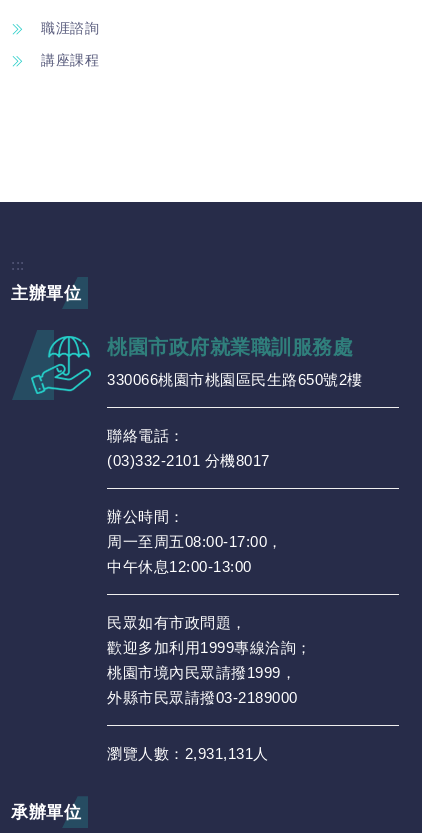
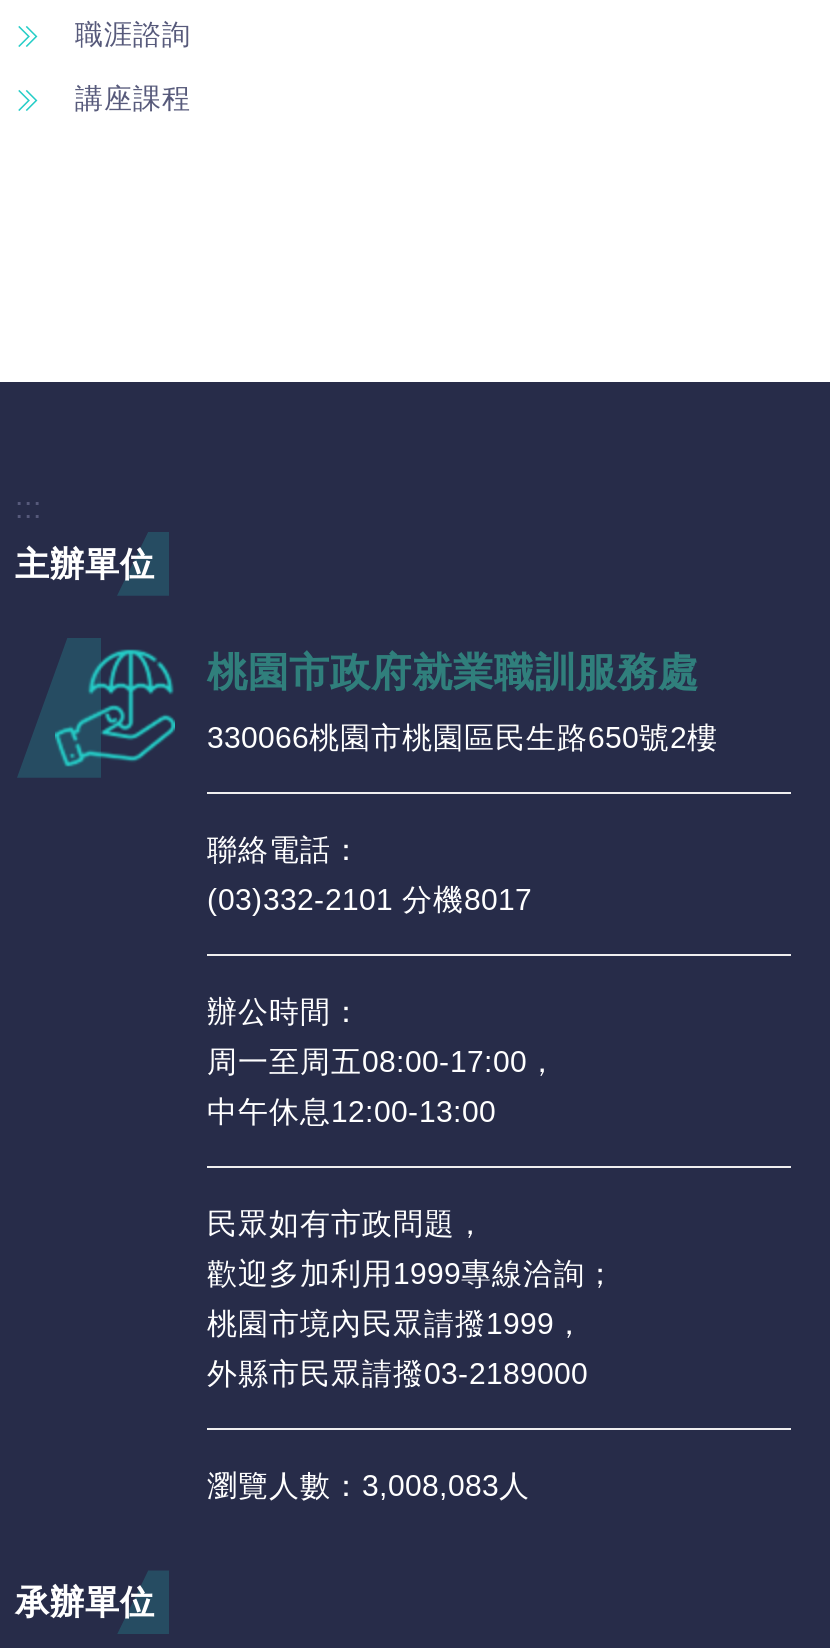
- 瀏覽人數：2,931,131人
+ 瀏覽人數：3,008,083人
